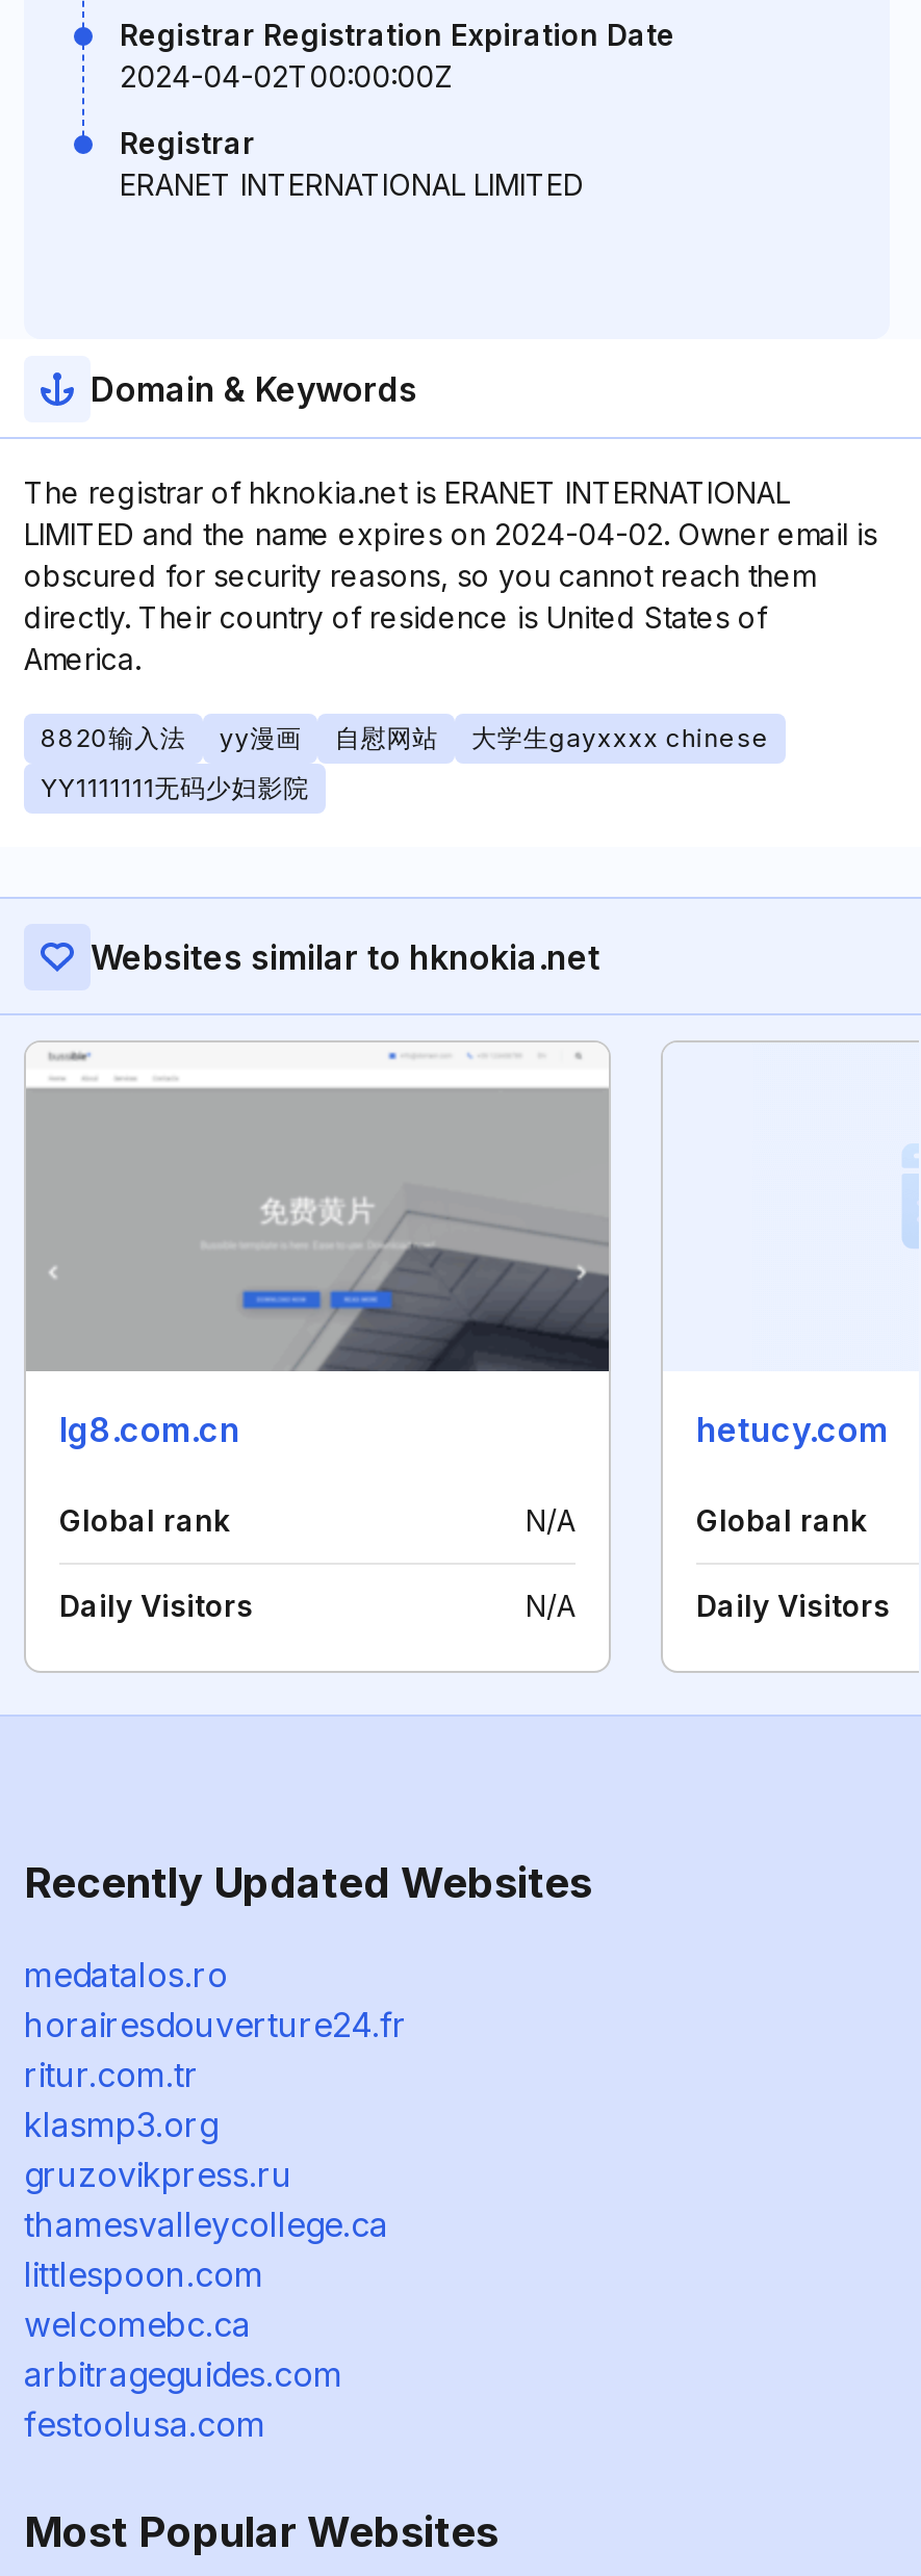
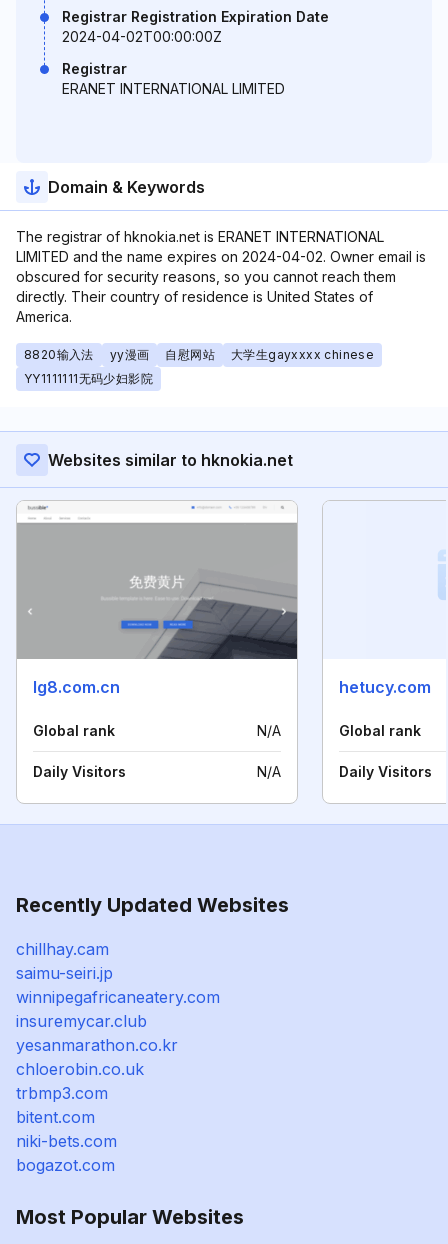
- medatalos.ro
- horairesdouverture24.fr
- ritur.com.tr
- klasmp3.org
- gruzovikpress.ru
- thamesvalleycollege.ca
- littlespoon.com
- welcomebc.ca
- arbitrageguides.com
- festoolusa.com
+ chillhay.cam
+ saimu-seiri.jp
+ winnipegafricaneatery.com
+ insuremycar.club
+ yesanmarathon.co.kr
+ chloerobin.co.uk
+ trbmp3.com
+ bitent.com
+ niki-bets.com
+ bogazot.com
